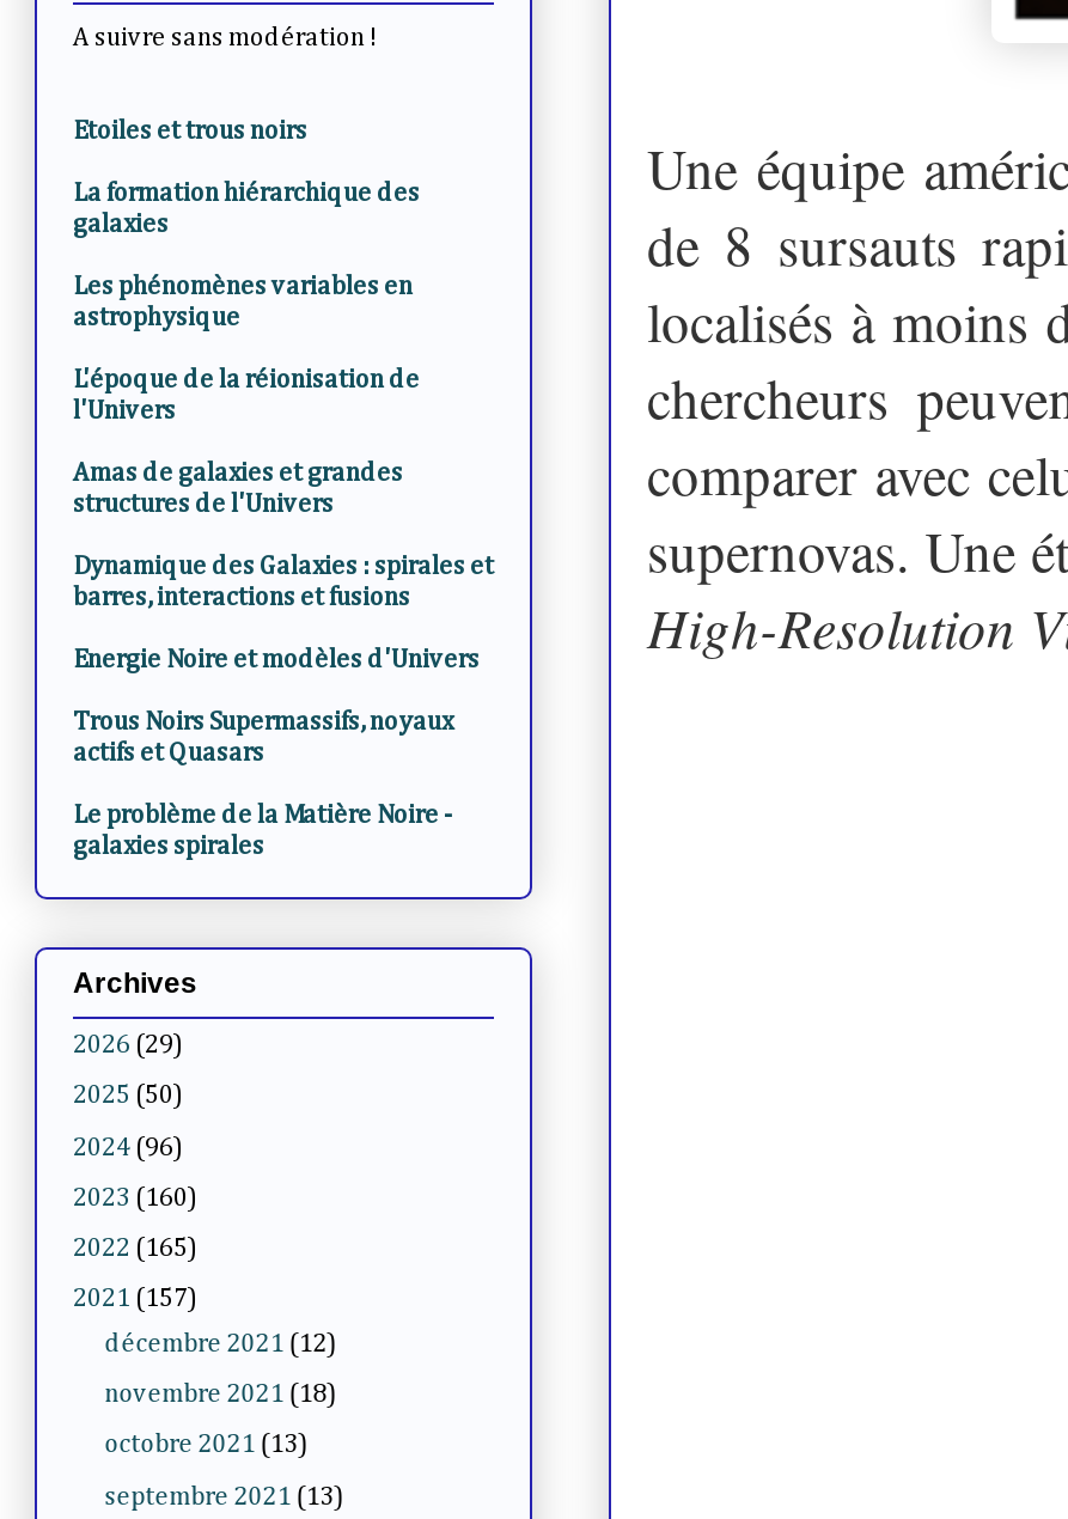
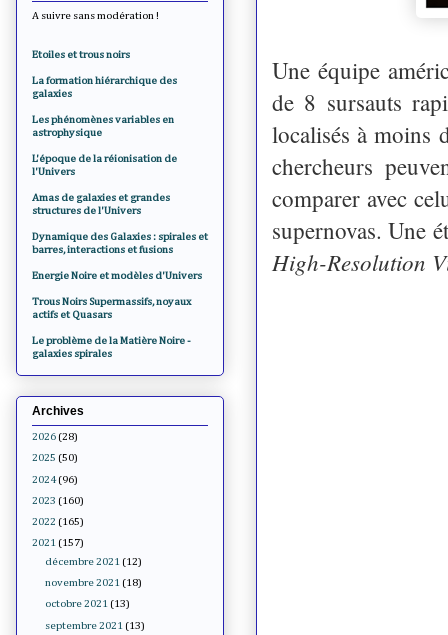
- 2026 (29)
+ 2026 (28)
